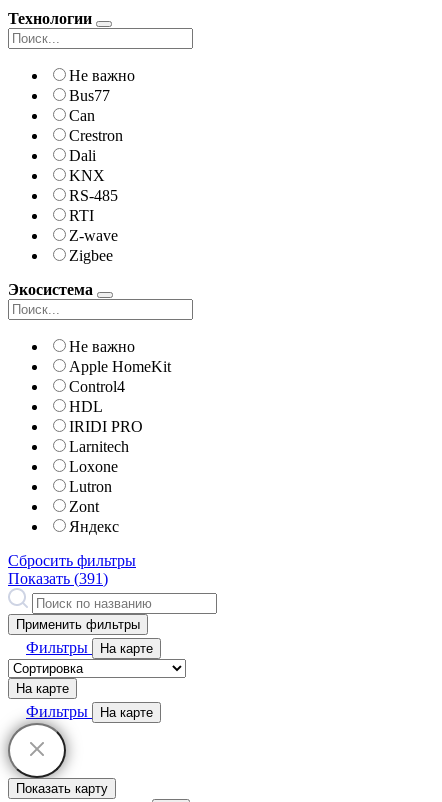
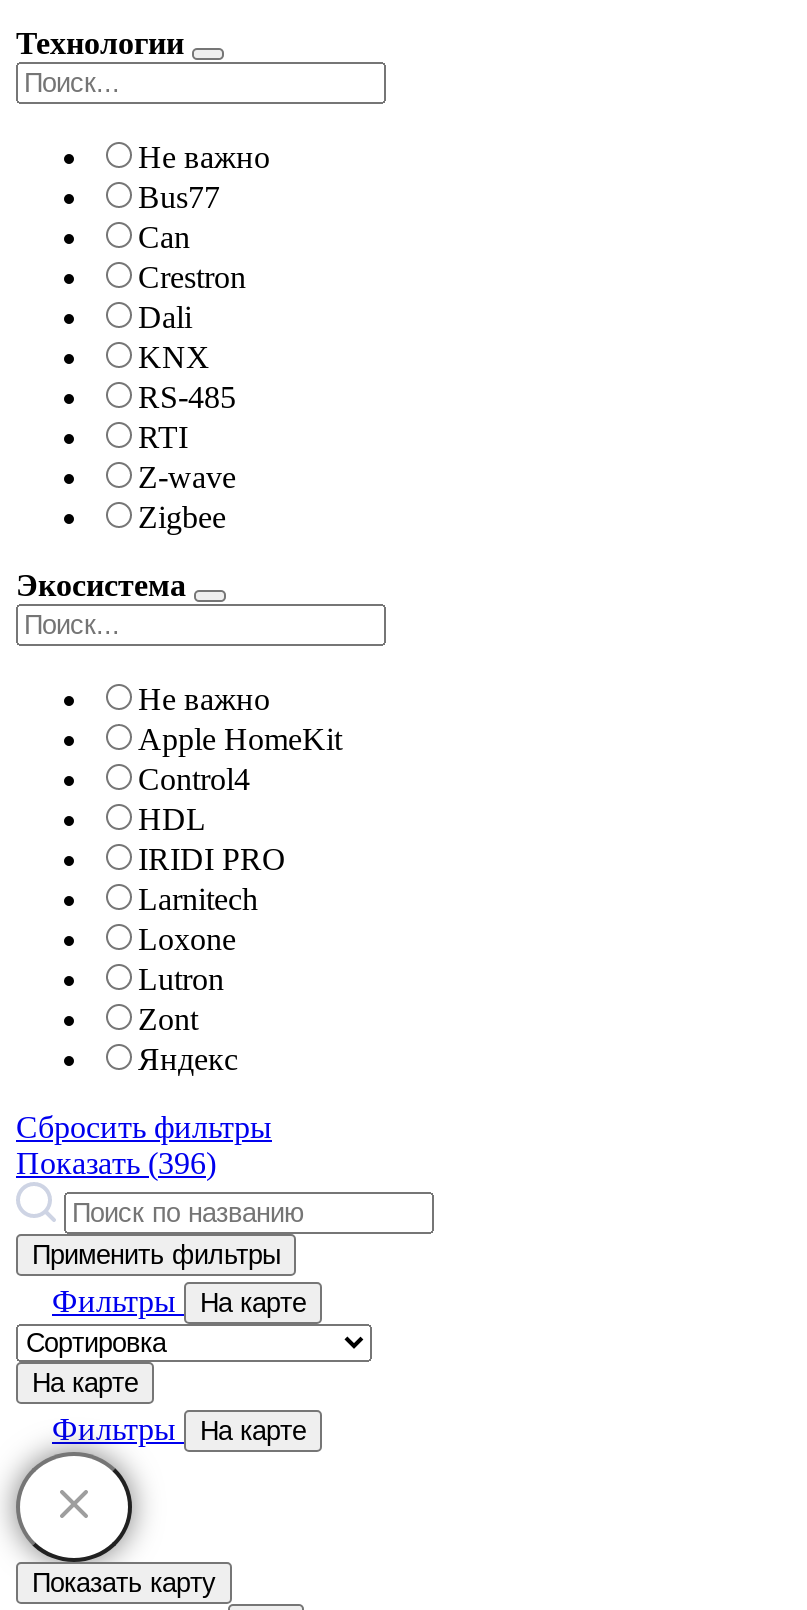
- Показать (391)
+ Показать (396)
